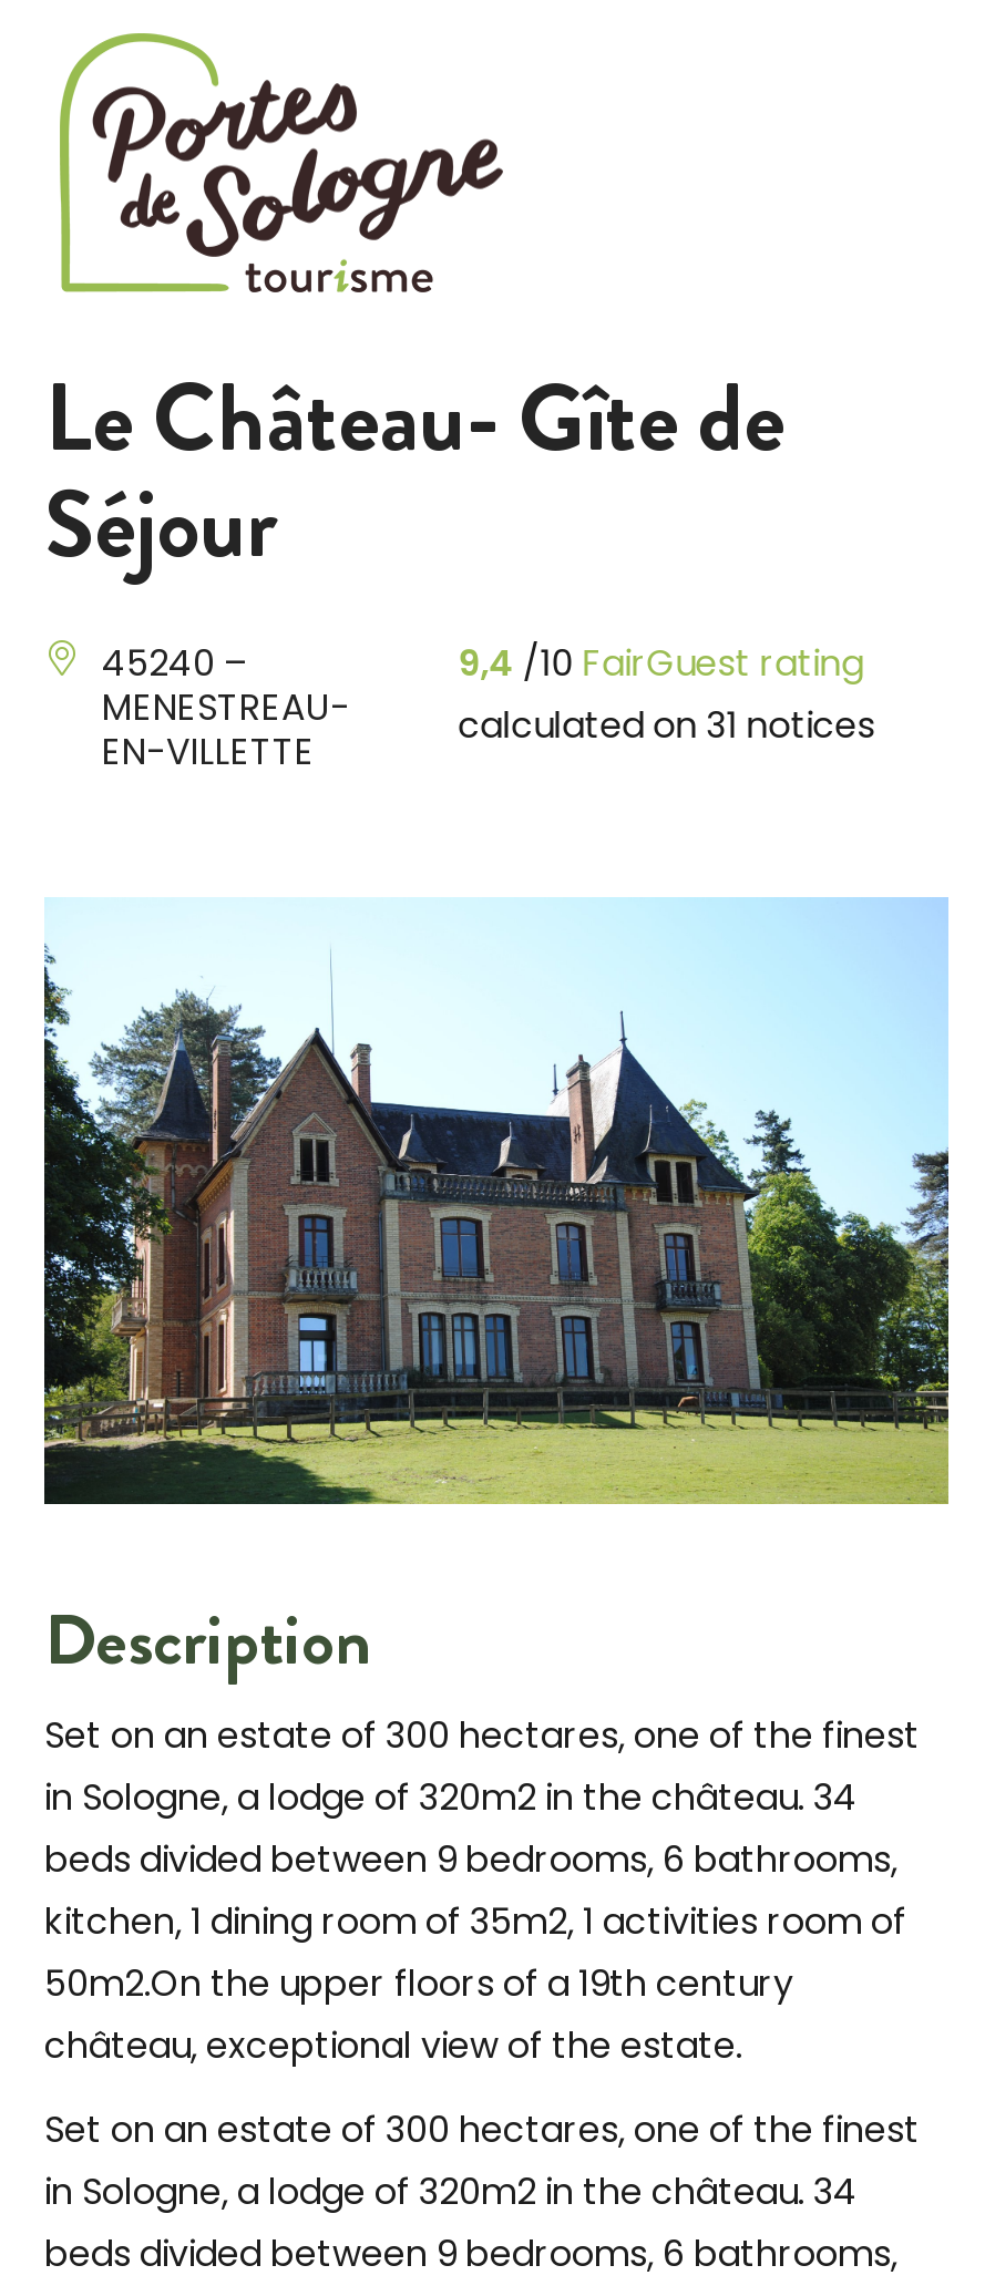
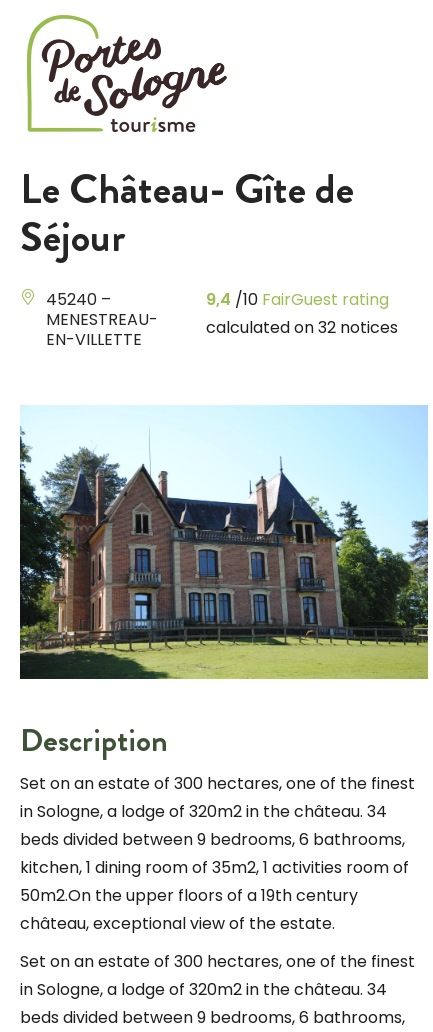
- calculated on 31 notices
+ calculated on 32 notices
